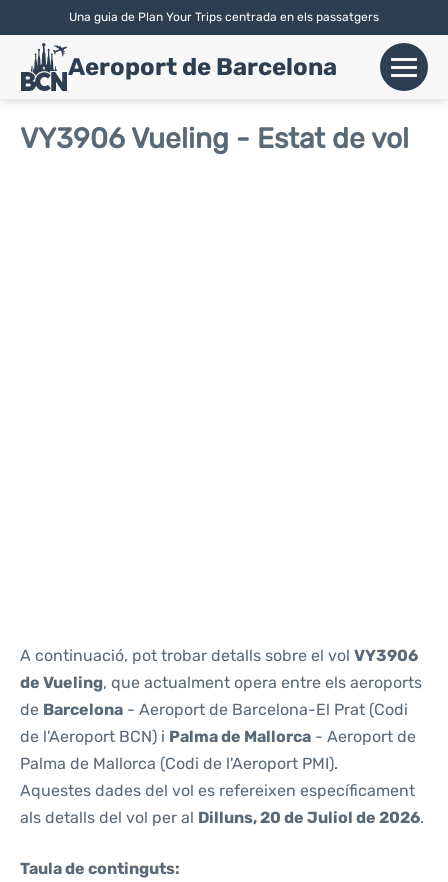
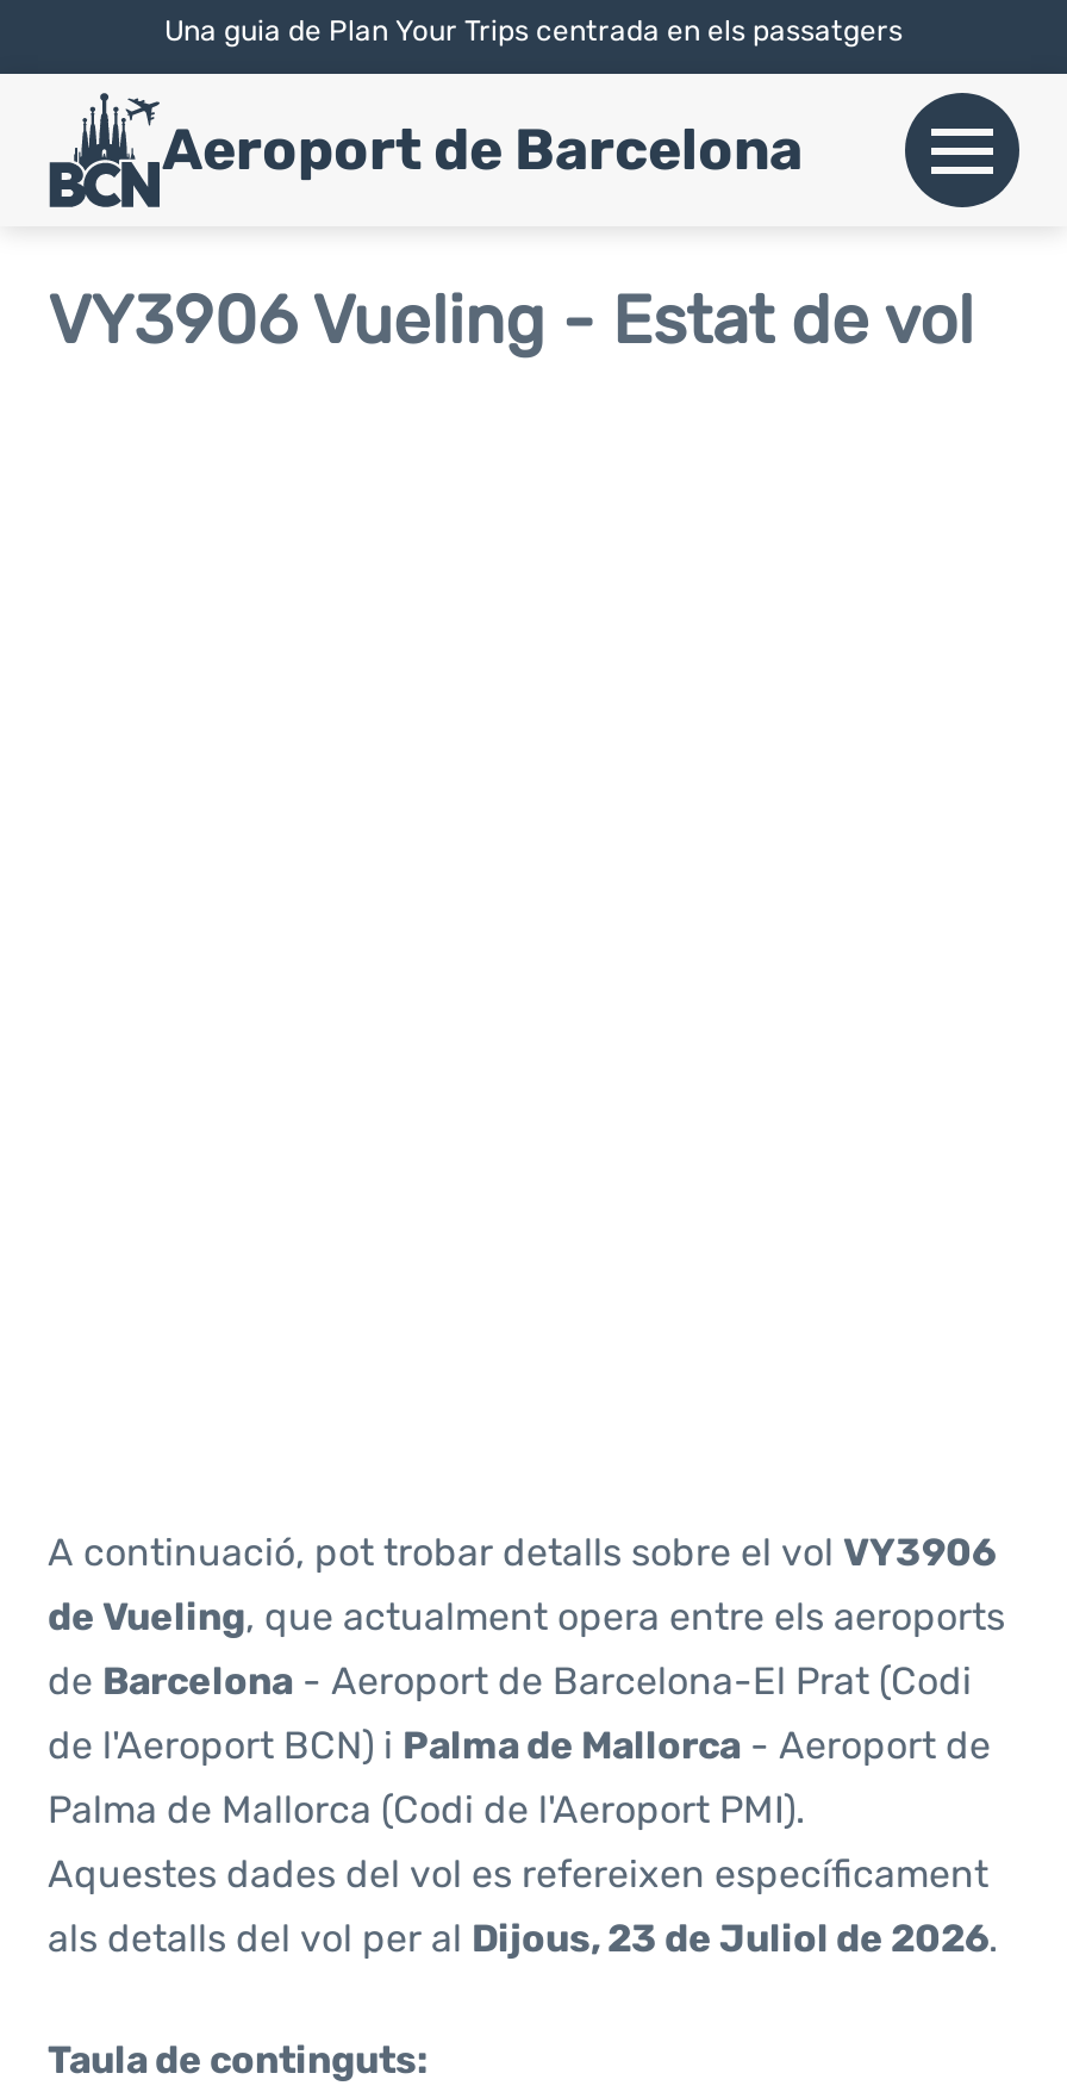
- als detalls del vol per al Dilluns, 20 de Juliol de 2026.
+ als detalls del vol per al Dijous, 23 de Juliol de 2026.
